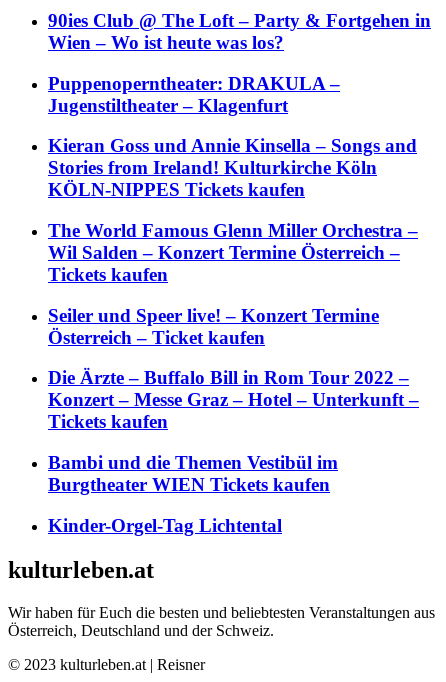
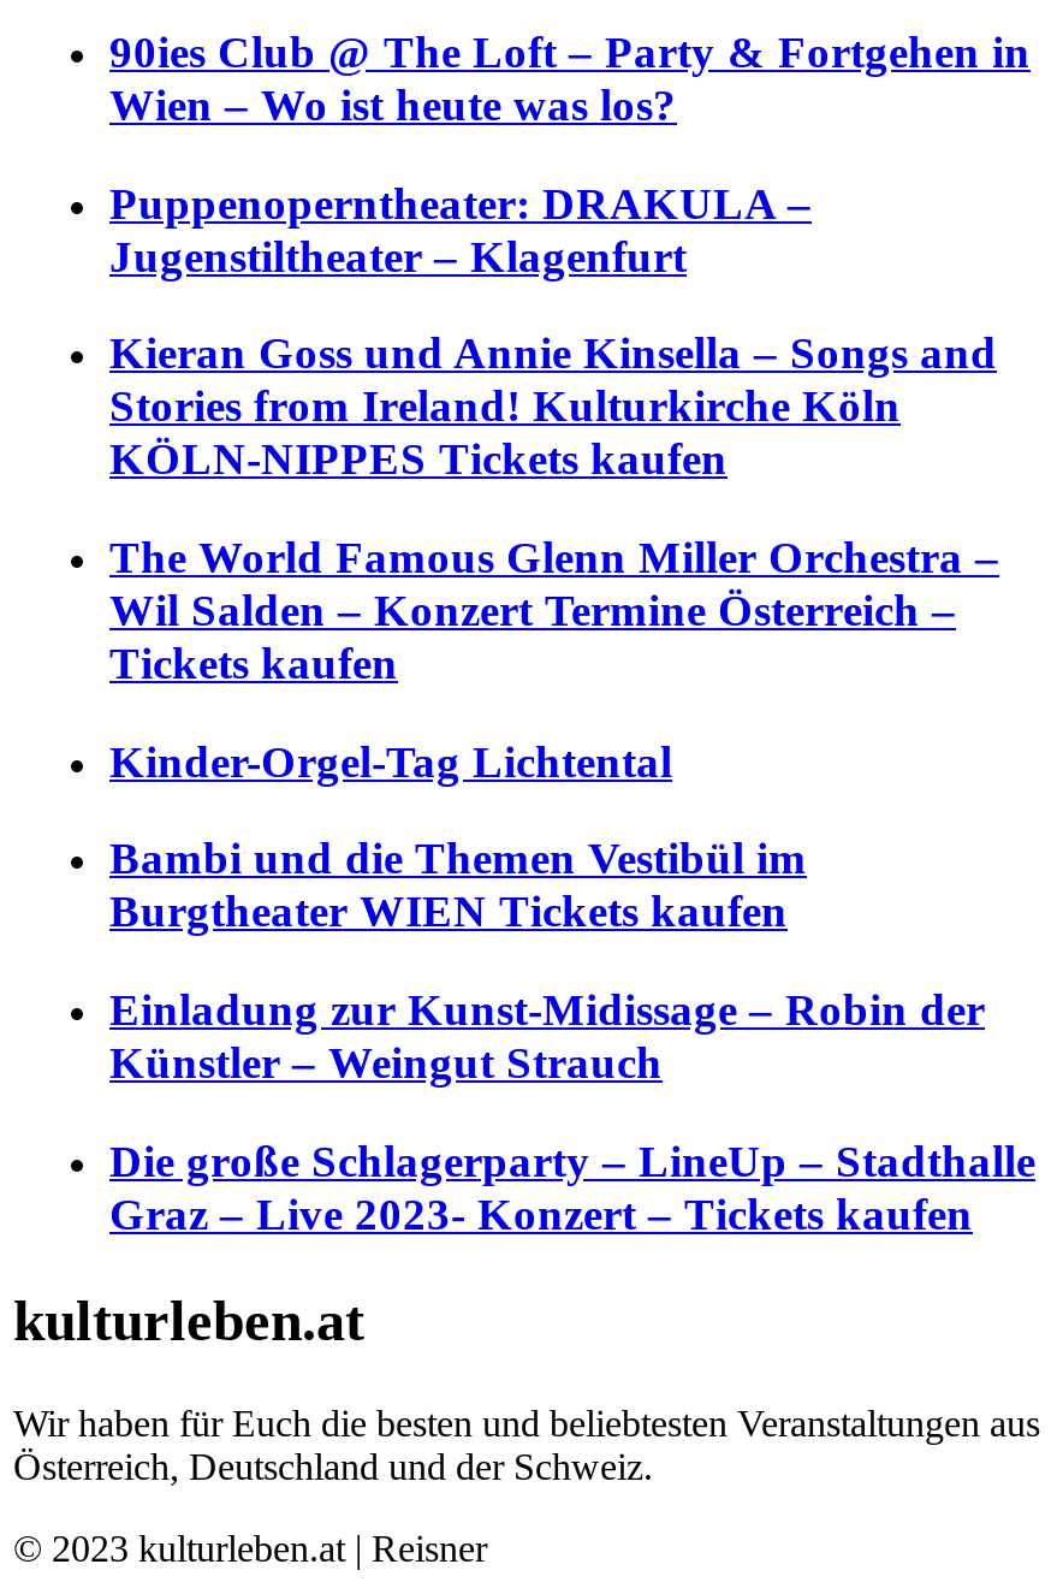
- Seiler und Speer live! – Konzert Termine
- Österreich – Ticket kaufen
- Die Ärzte – Buffalo Bill in Rom Tour 2022 –
- Konzert – Messe Graz – Hotel – Unterkunft –
- Tickets kaufen

moved up: Bambi und die Themen Vestibül im | Burgtheater WIEN Tickets kaufen

+ Einladung zur Kunst-Midissage – Robin der
+ Künstler – Weingut Strauch
+ Die große Schlagerparty – LineUp – Stadthalle
+ Graz – Live 2023- Konzert – Tickets kaufen

moved up: Kinder-Orgel-Tag Lichtental
